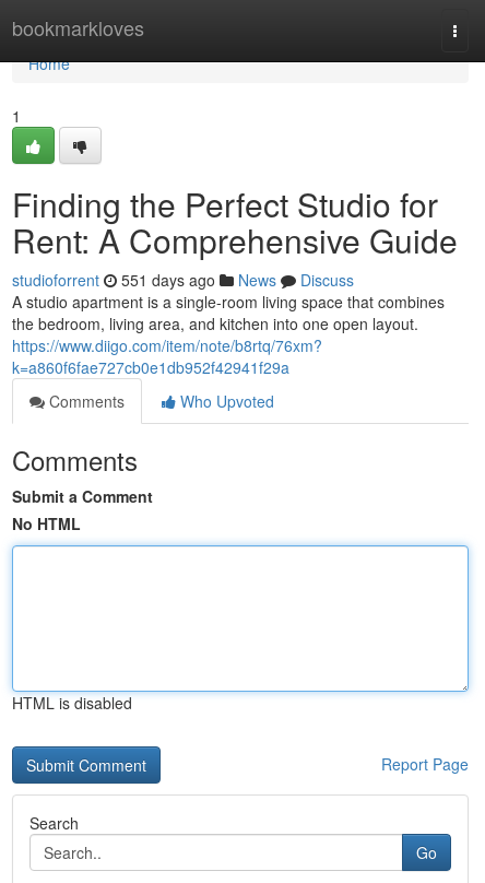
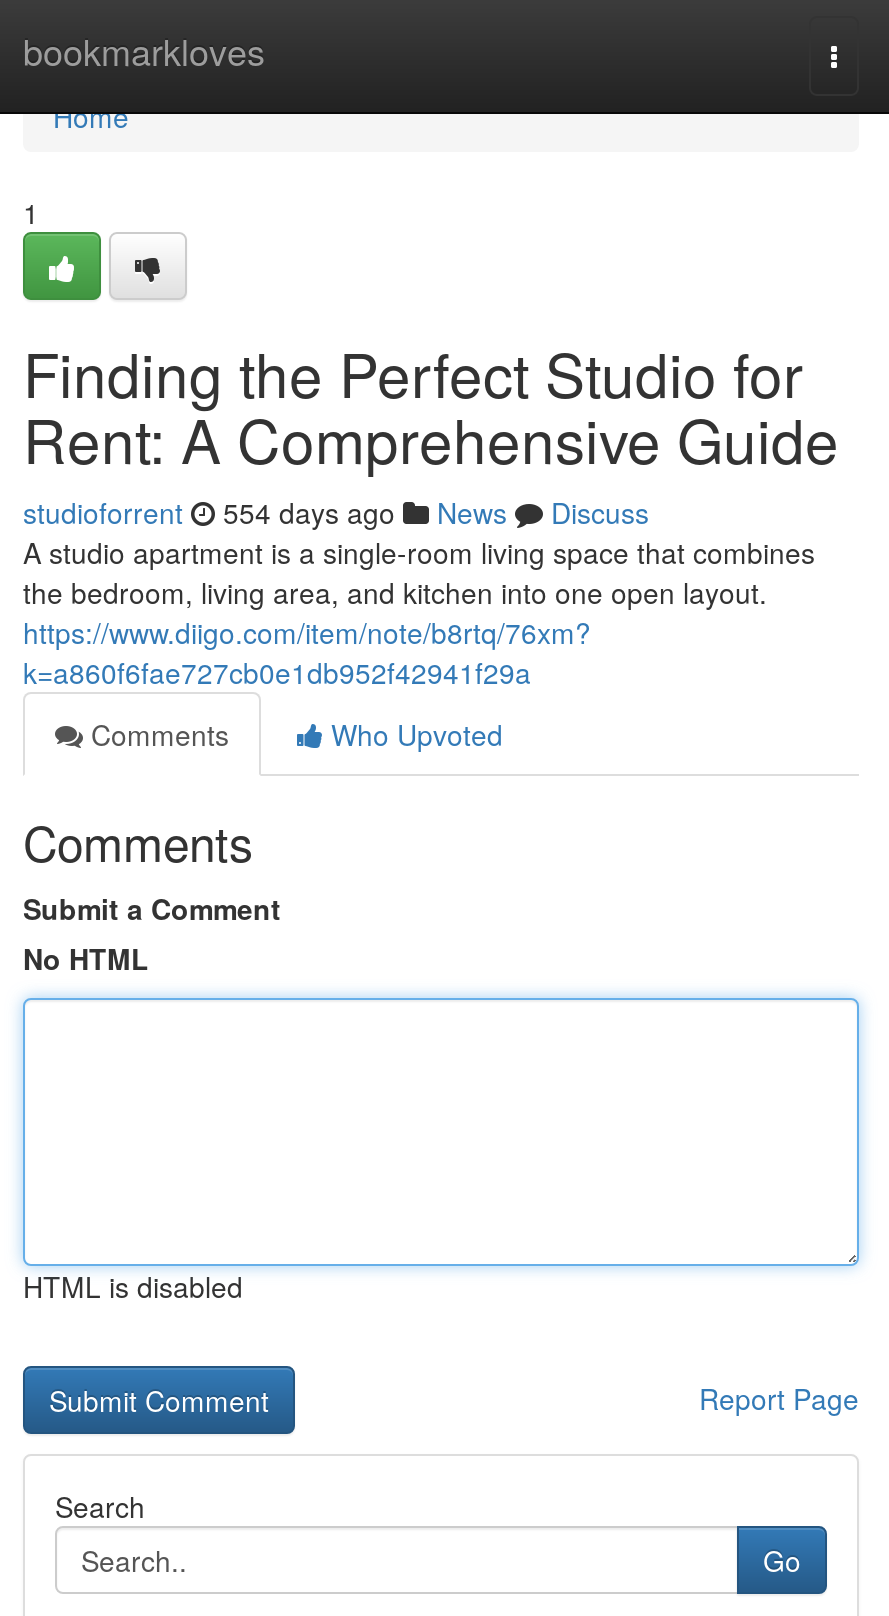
- studioforrent 551 days ago News Discuss
+ studioforrent 554 days ago News Discuss
